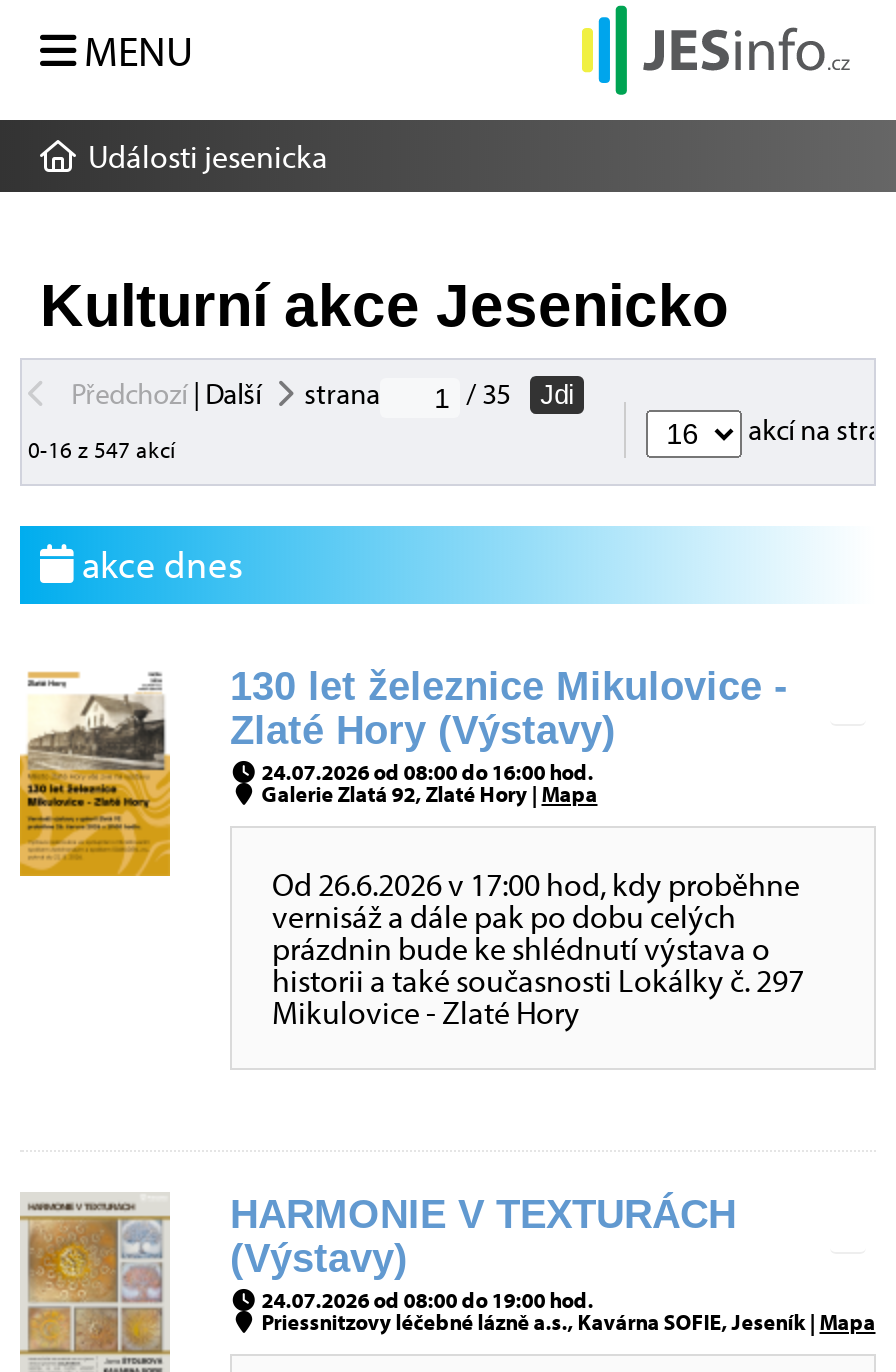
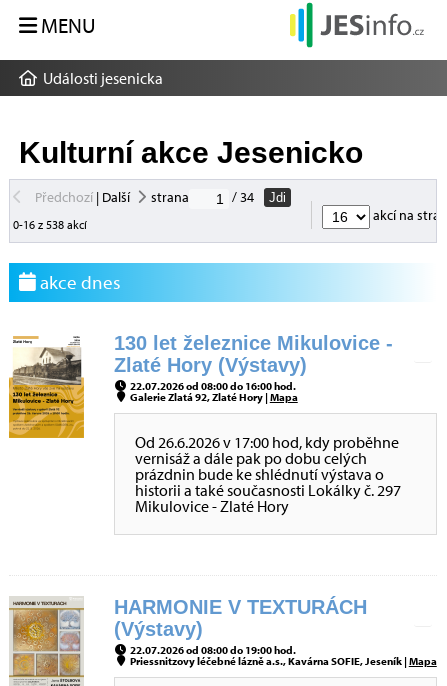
- / 35 Jdi
+ / 34 Jdi

- 0-16 z 547 akcí
+ 0-16 z 538 akcí

- 24.07.2026 od 08:00 do 16:00 hod.
+ 22.07.2026 od 08:00 do 16:00 hod.

- 24.07.2026 od 08:00 do 19:00 hod.
+ 22.07.2026 od 08:00 do 19:00 hod.
